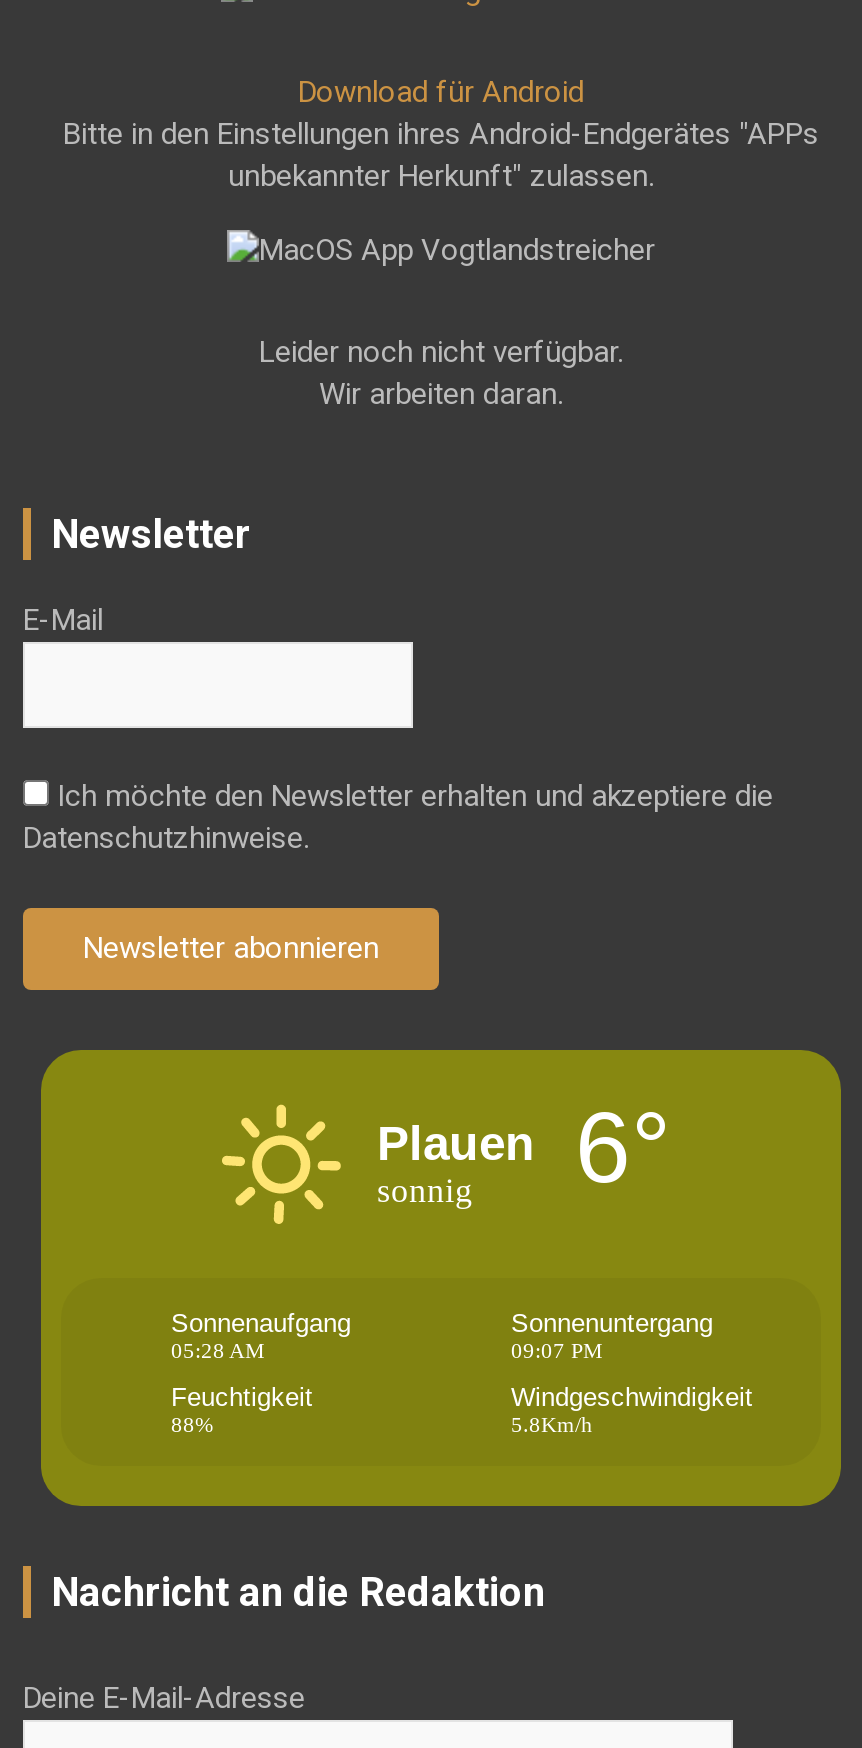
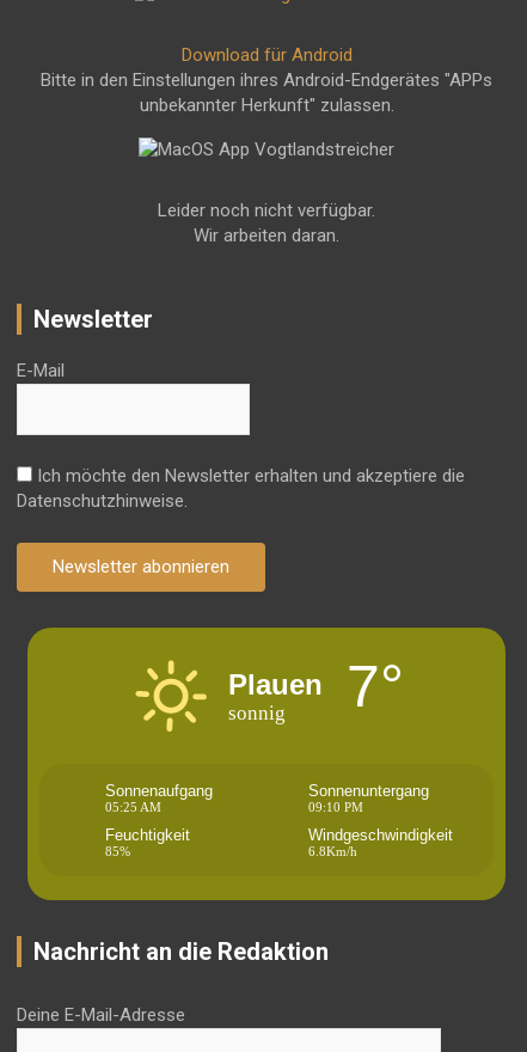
- Plauen 6°
+ Plauen 7°

- 05:28 AM
+ 05:25 AM

- 09:07 PM
+ 09:10 PM

- 88%
+ 85%

- 5.8Km/h
+ 6.8Km/h
